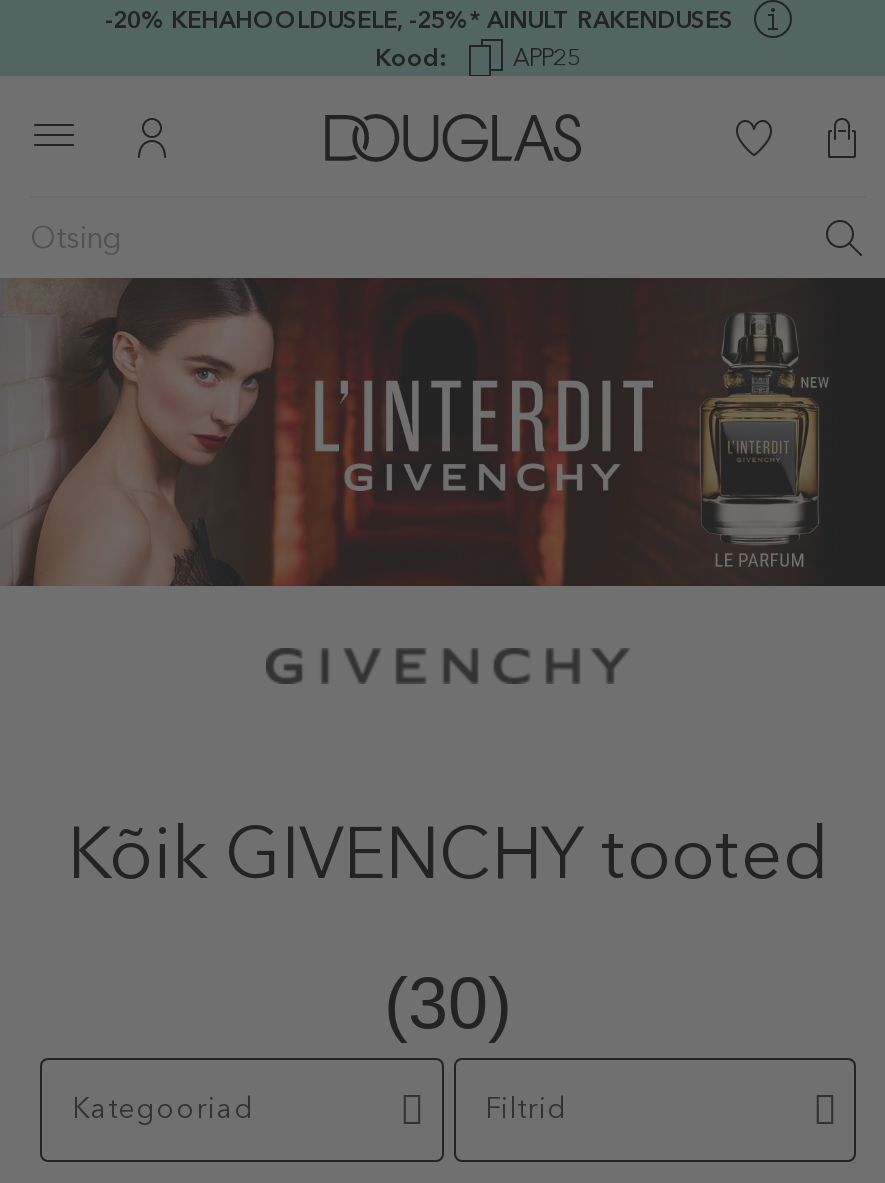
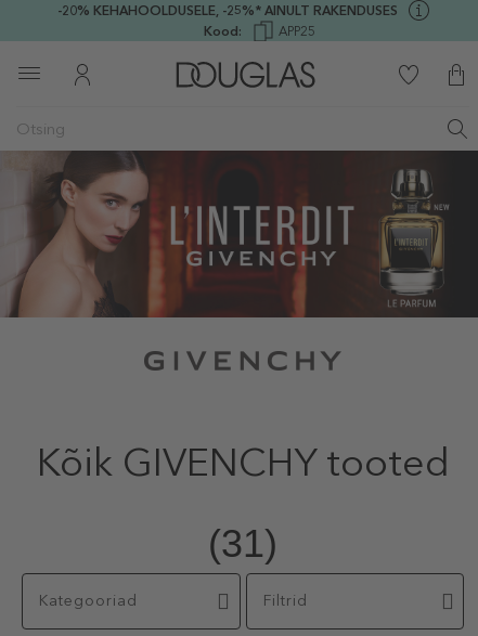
- (30)
+ (31)
